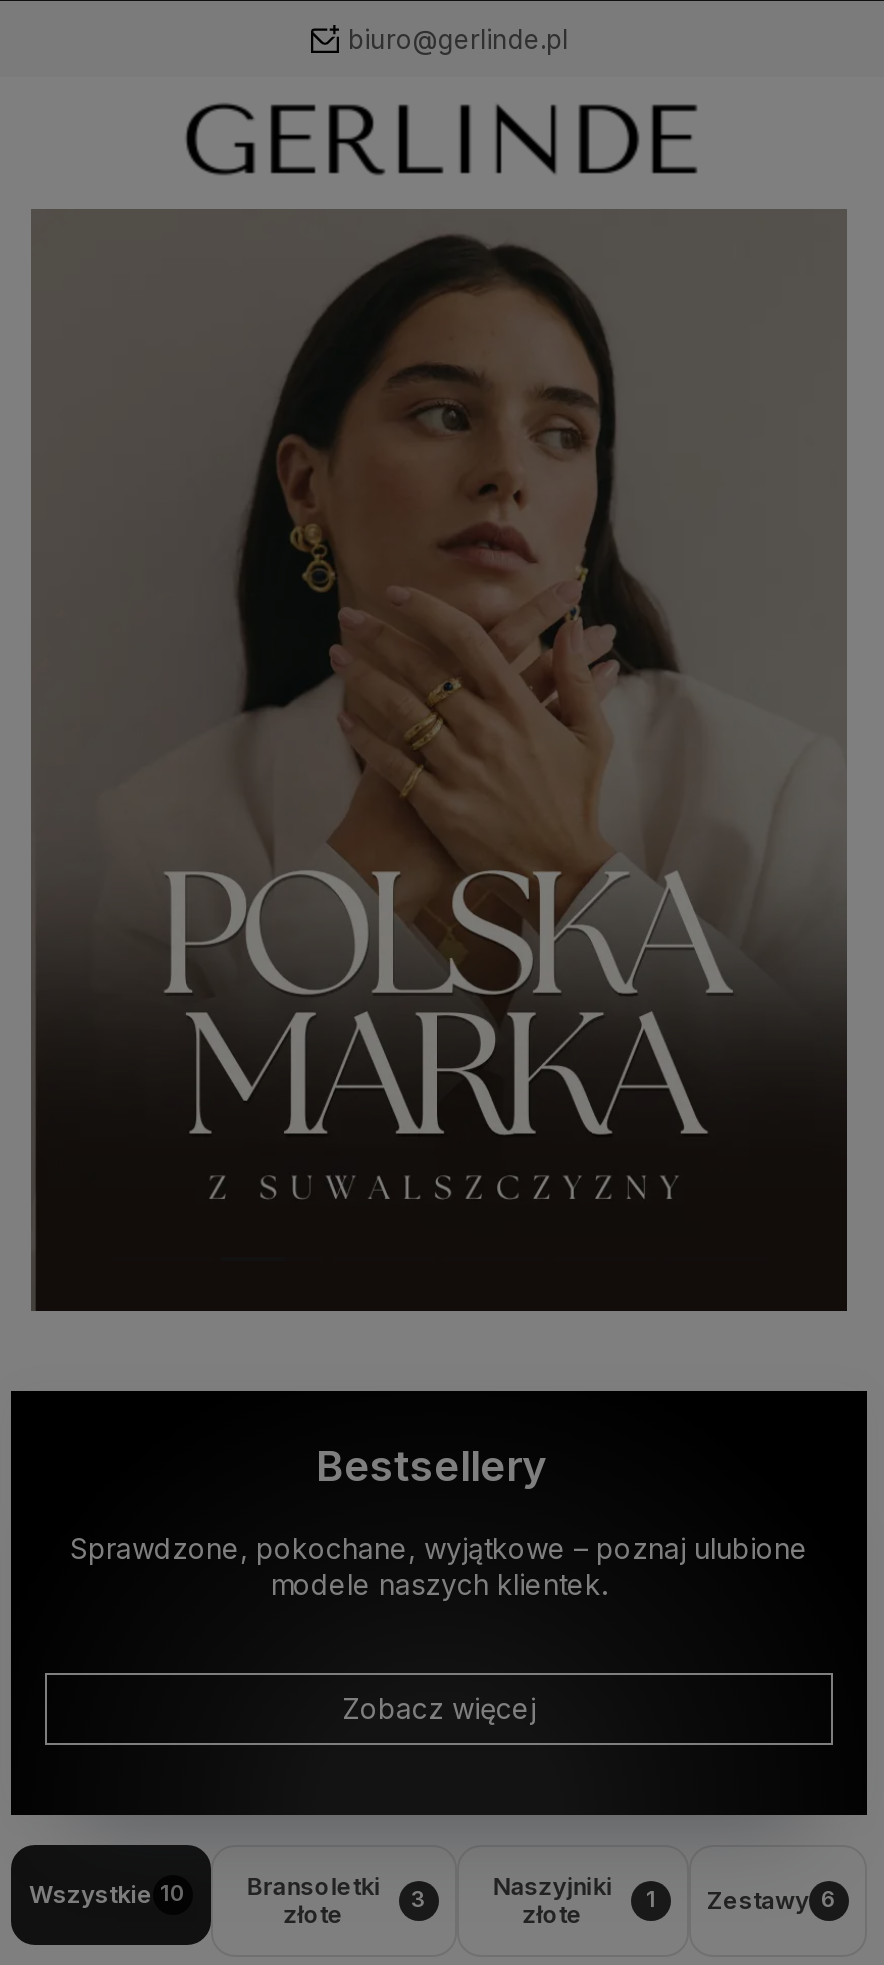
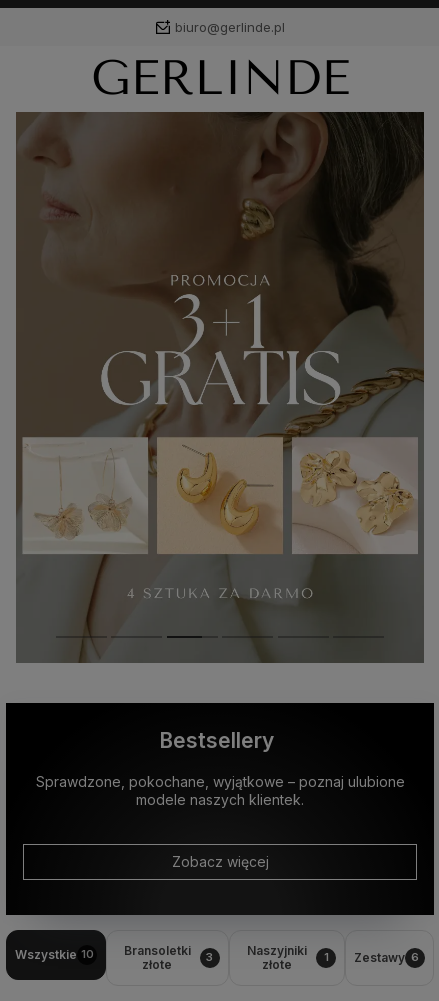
- [image]
+ [image]
